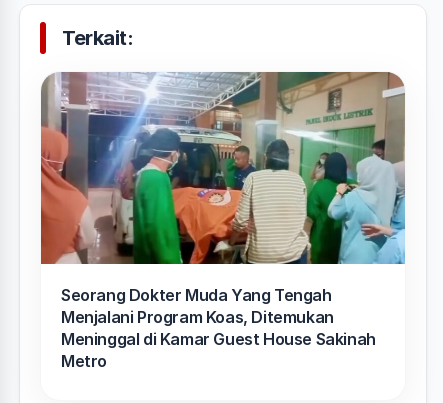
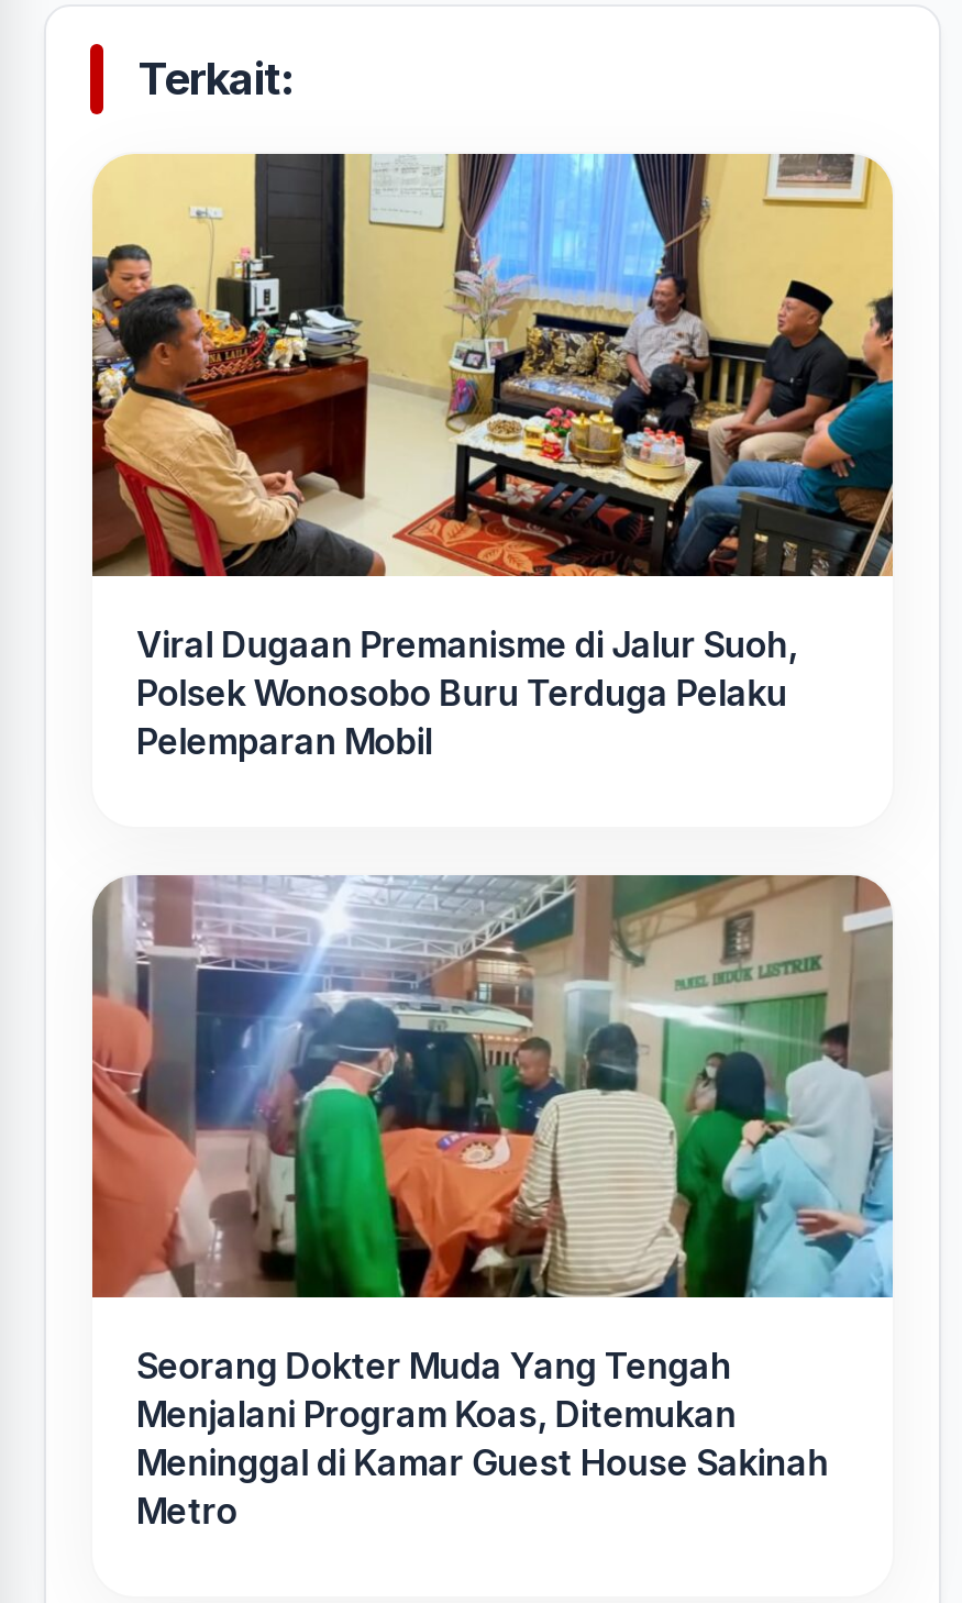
+ [image]
+ Viral Dugaan Premanisme di Jalur Suoh,
+ Polsek Wonosobo Buru Terduga Pelaku
+ Pelemparan Mobil
